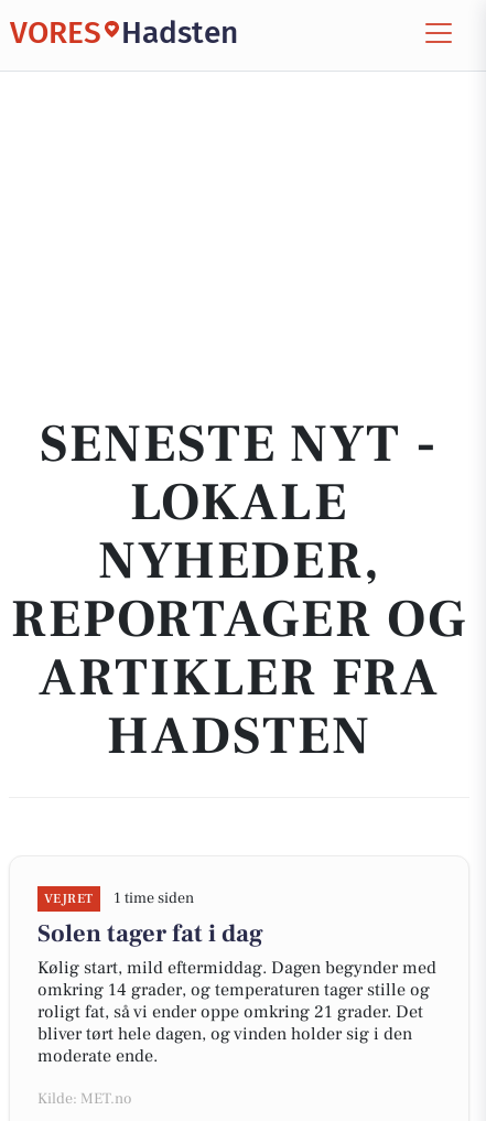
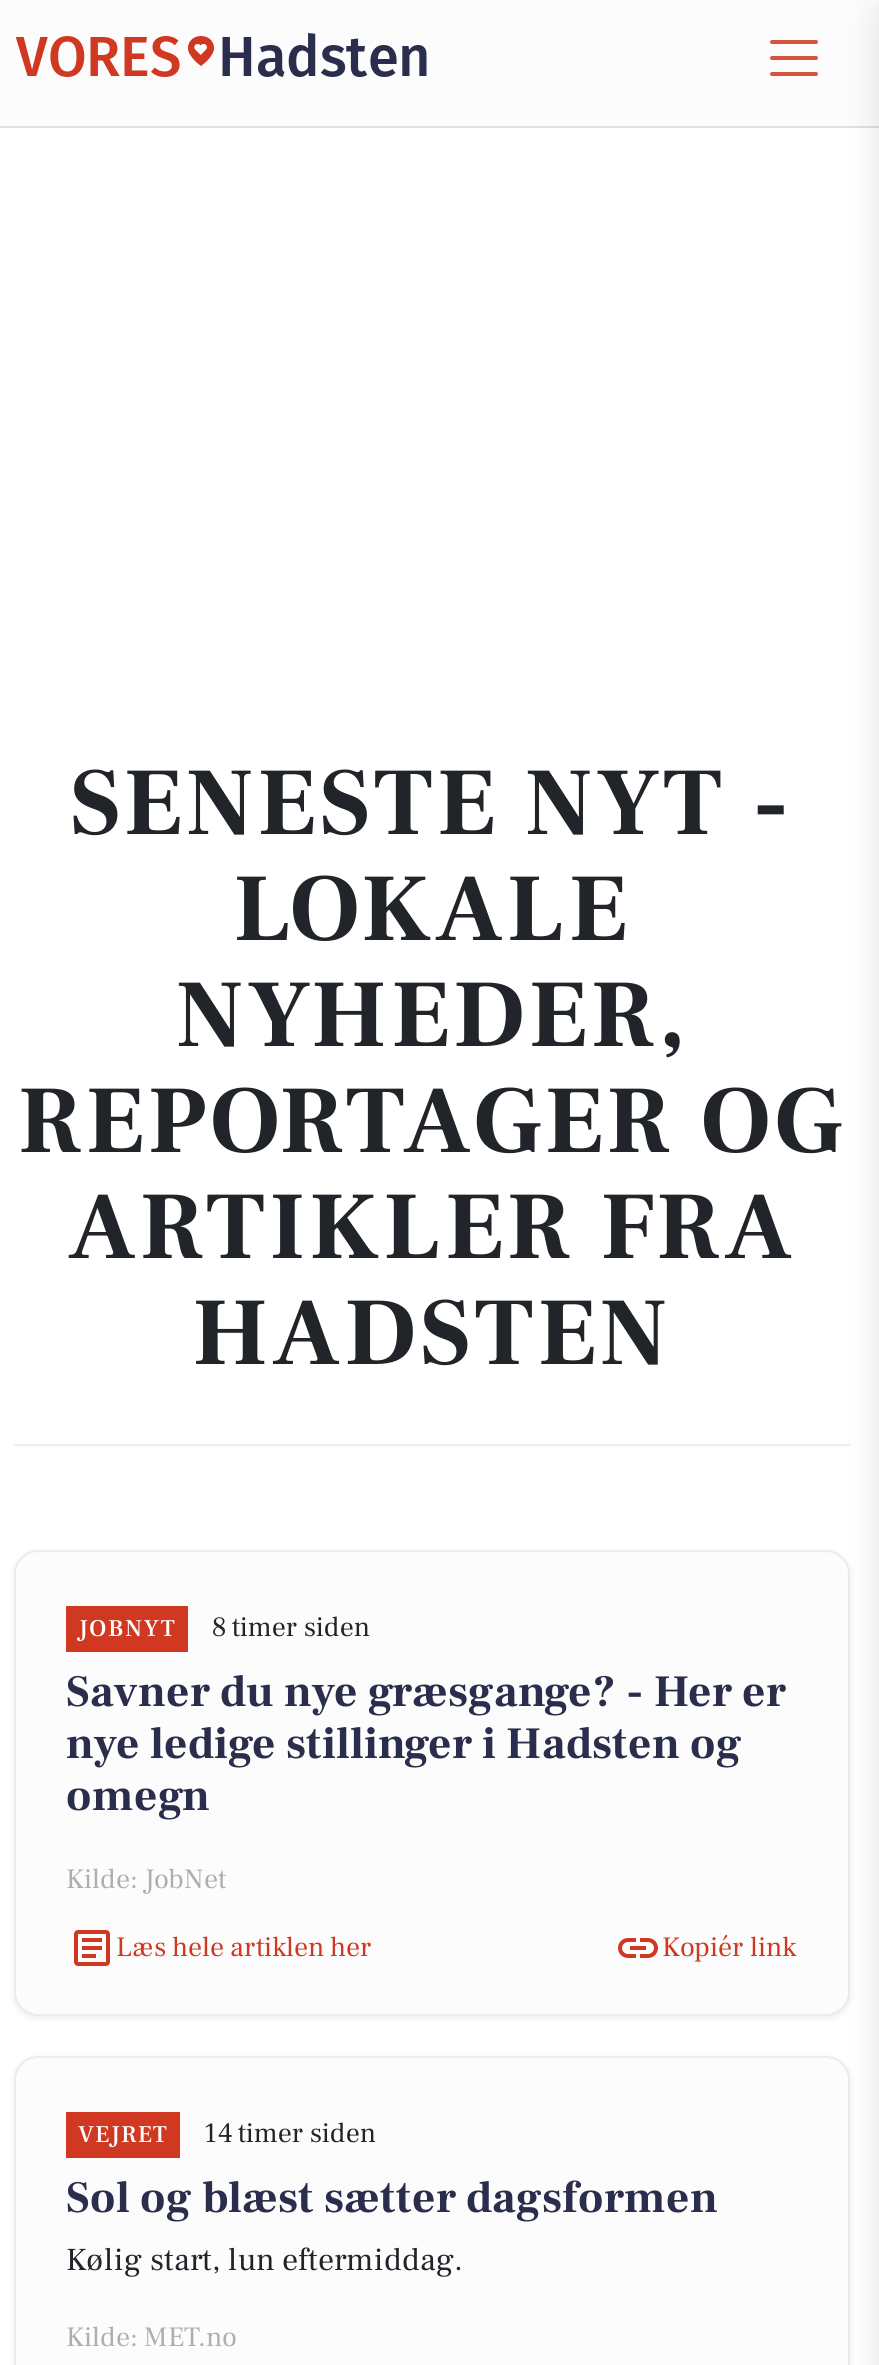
+ JOBNYT
+ 8 timer siden
+ Savner du nye græsgange? - Her er
+ nye ledige stillinger i Hadsten og
+ omegn
+ Kilde: JobNet
+ Læs hele artiklen her
+ Kopiér link

- 1 time siden
- Solen tager fat i dag
- Kølig start, mild eftermiddag. Dagen begynder med
- omkring 14 grader, og temperaturen tager stille og
- roligt fat, så vi ender oppe omkring 21 grader. Det
- bliver tørt hele dagen, og vinden holder sig i den
- moderate ende.
+ 14 timer siden
+ Sol og blæst sætter dagsformen
+ Kølig start, lun eftermiddag.

moved down: VEJRET
